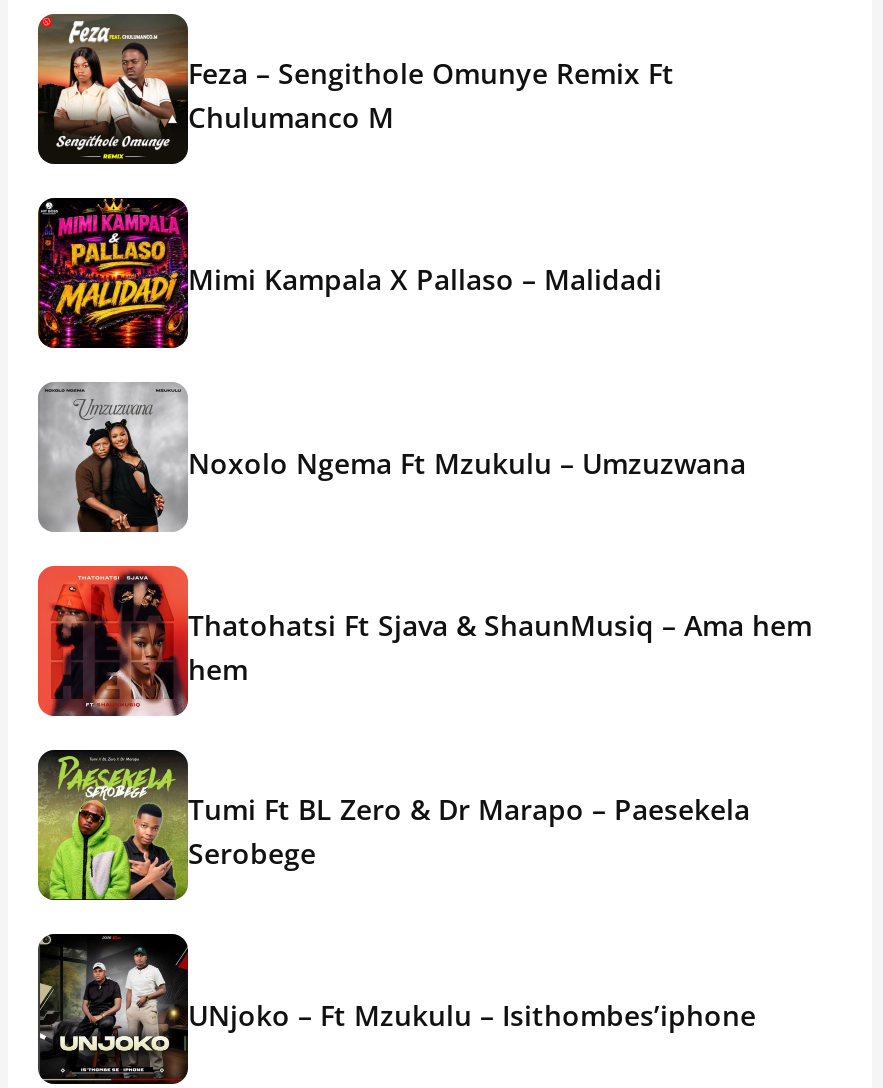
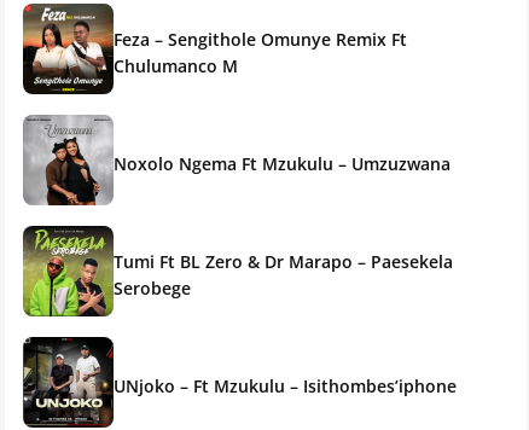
- [image]
- Mimi Kampala X Pallaso – Malidadi

- [image]
- Thatohatsi Ft Sjava & ShaunMusiq – Ama hem
- hem
